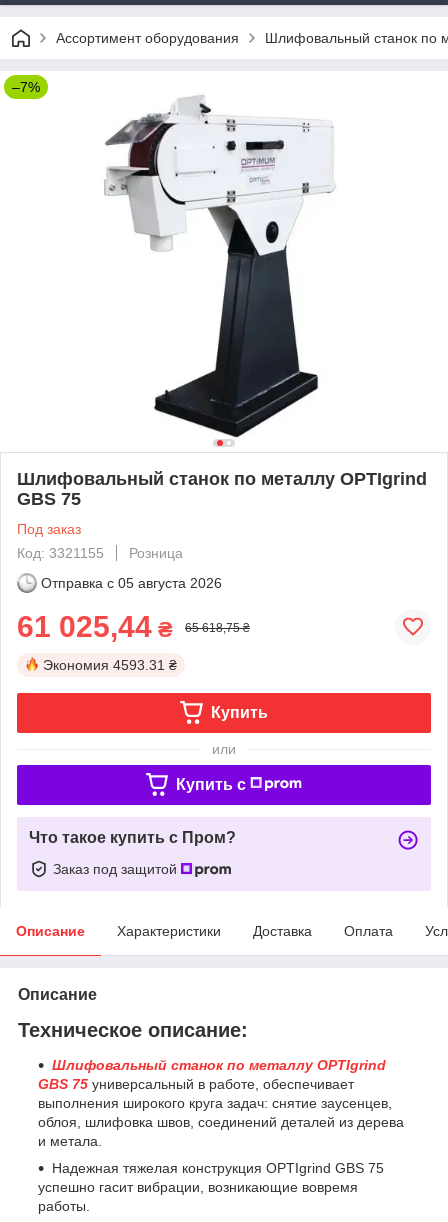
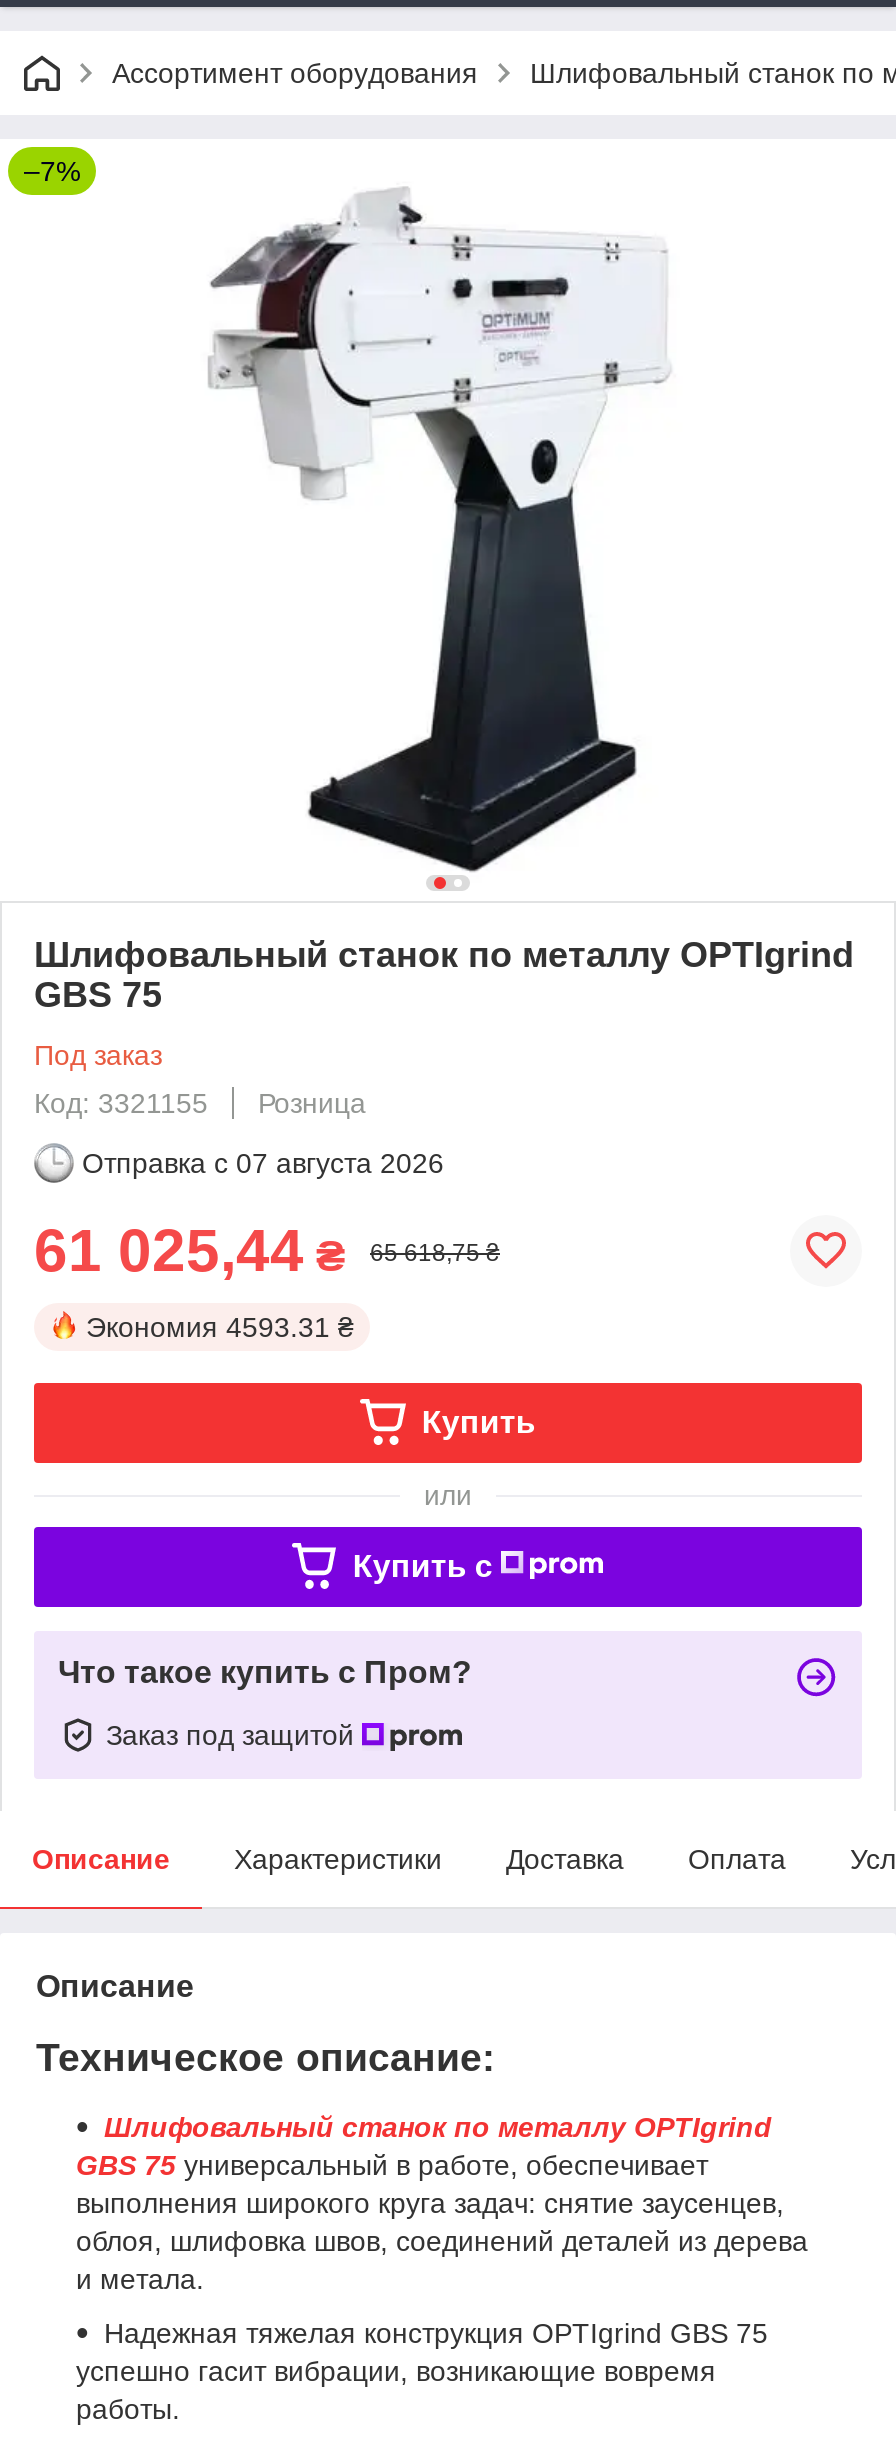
- Отправка с 05 августа 2026
+ Отправка с 07 августа 2026
